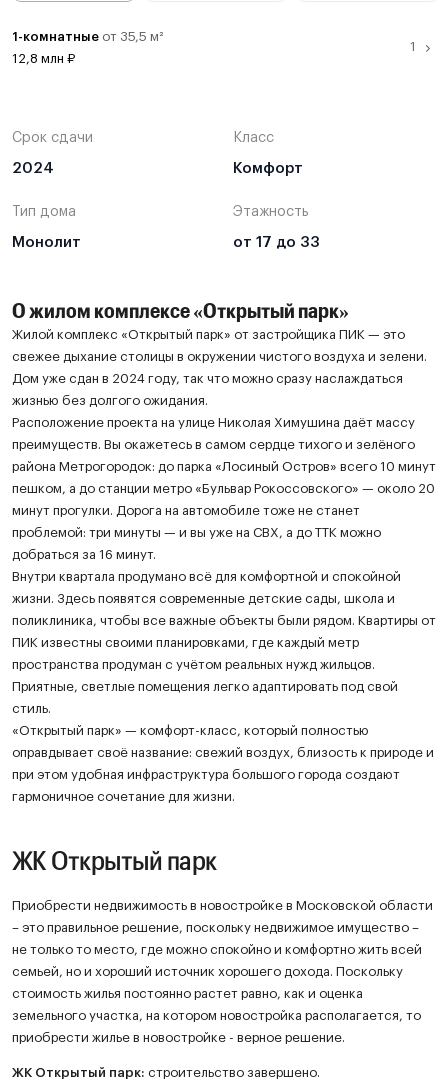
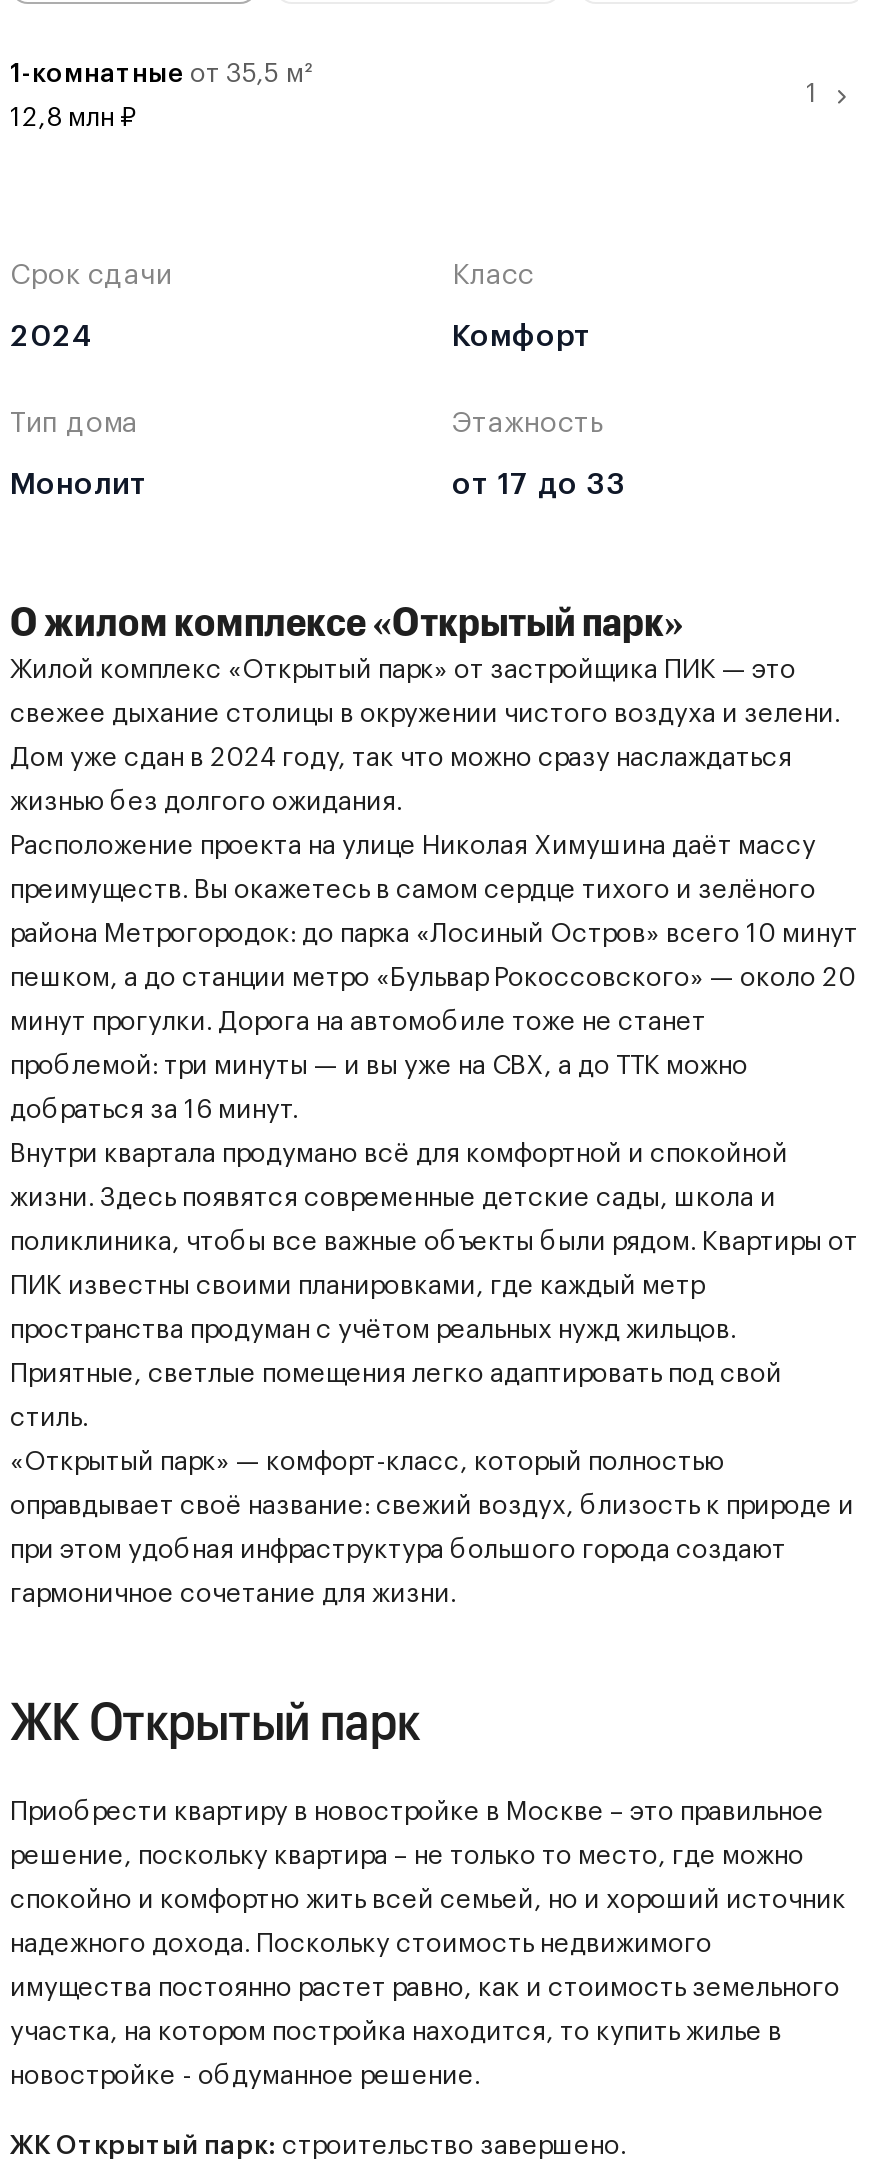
- Приобрести недвижимость в новостройке в Московской области
+ Приобрести квартиру в новостройке в Москве – это правильное

- – это правильное решение, поскольку недвижимое имущество –
+ решение, поскольку квартира – не только то место, где можно

- не только то место, где можно спокойно и комфортно жить всей
+ спокойно и комфортно жить всей семьей, но и хороший источник

- семьей, но и хороший источник хорошего дохода. Поскольку
+ надежного дохода. Поскольку стоимость недвижимого

- стоимость жилья постоянно растет равно, как и оценка
+ имущества постоянно растет равно, как и стоимость земельного

- земельного участка, на котором новостройка располагается, то
+ участка, на котором постройка находится, то купить жилье в

- приобрести жилье в новостройке - верное решение.
+ новостройке - обдуманное решение.
